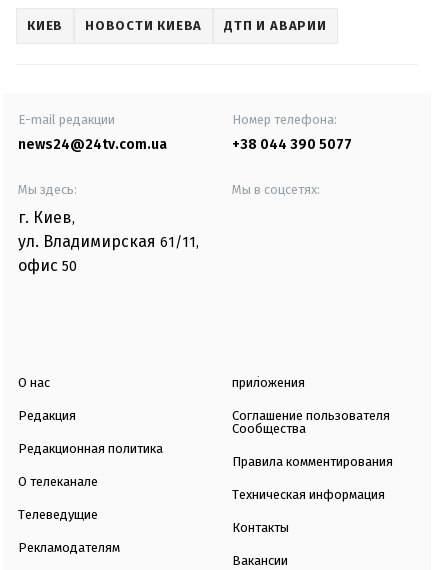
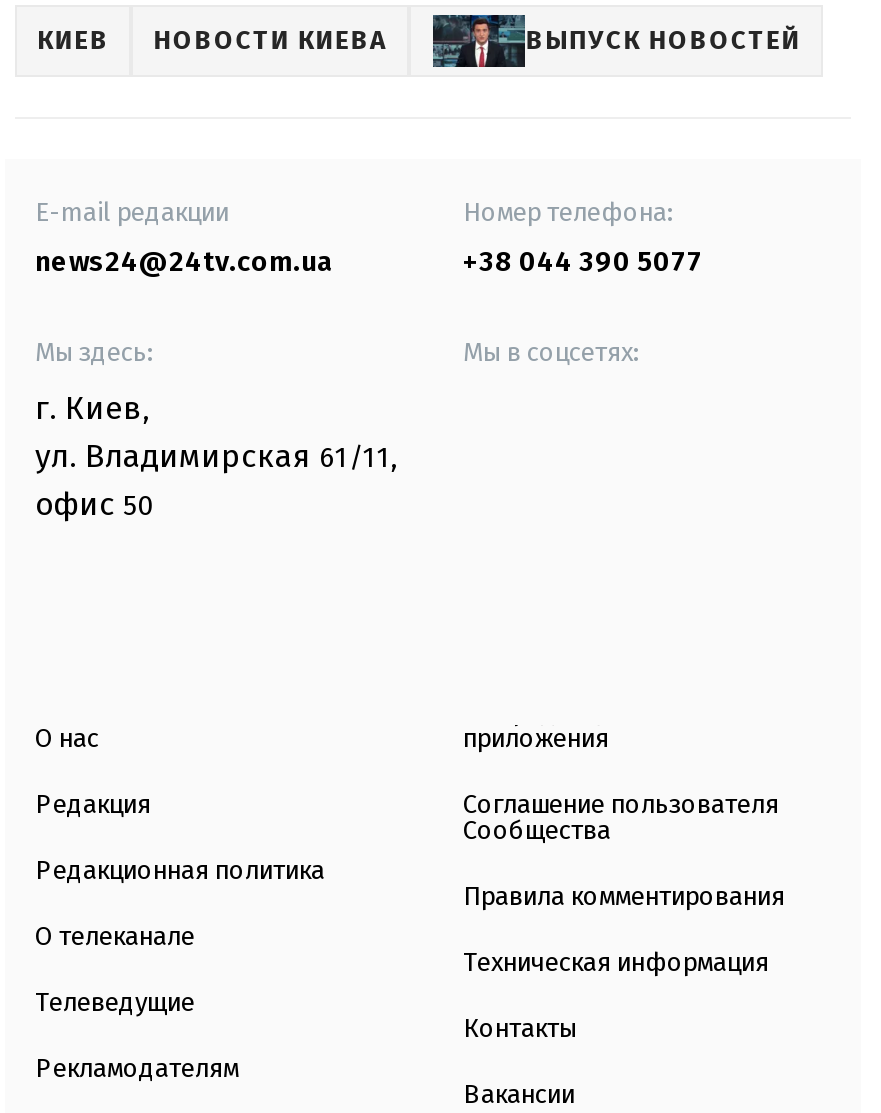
- ДТП И АВАРИИ
+ ВЫПУСК НОВОСТЕЙ
